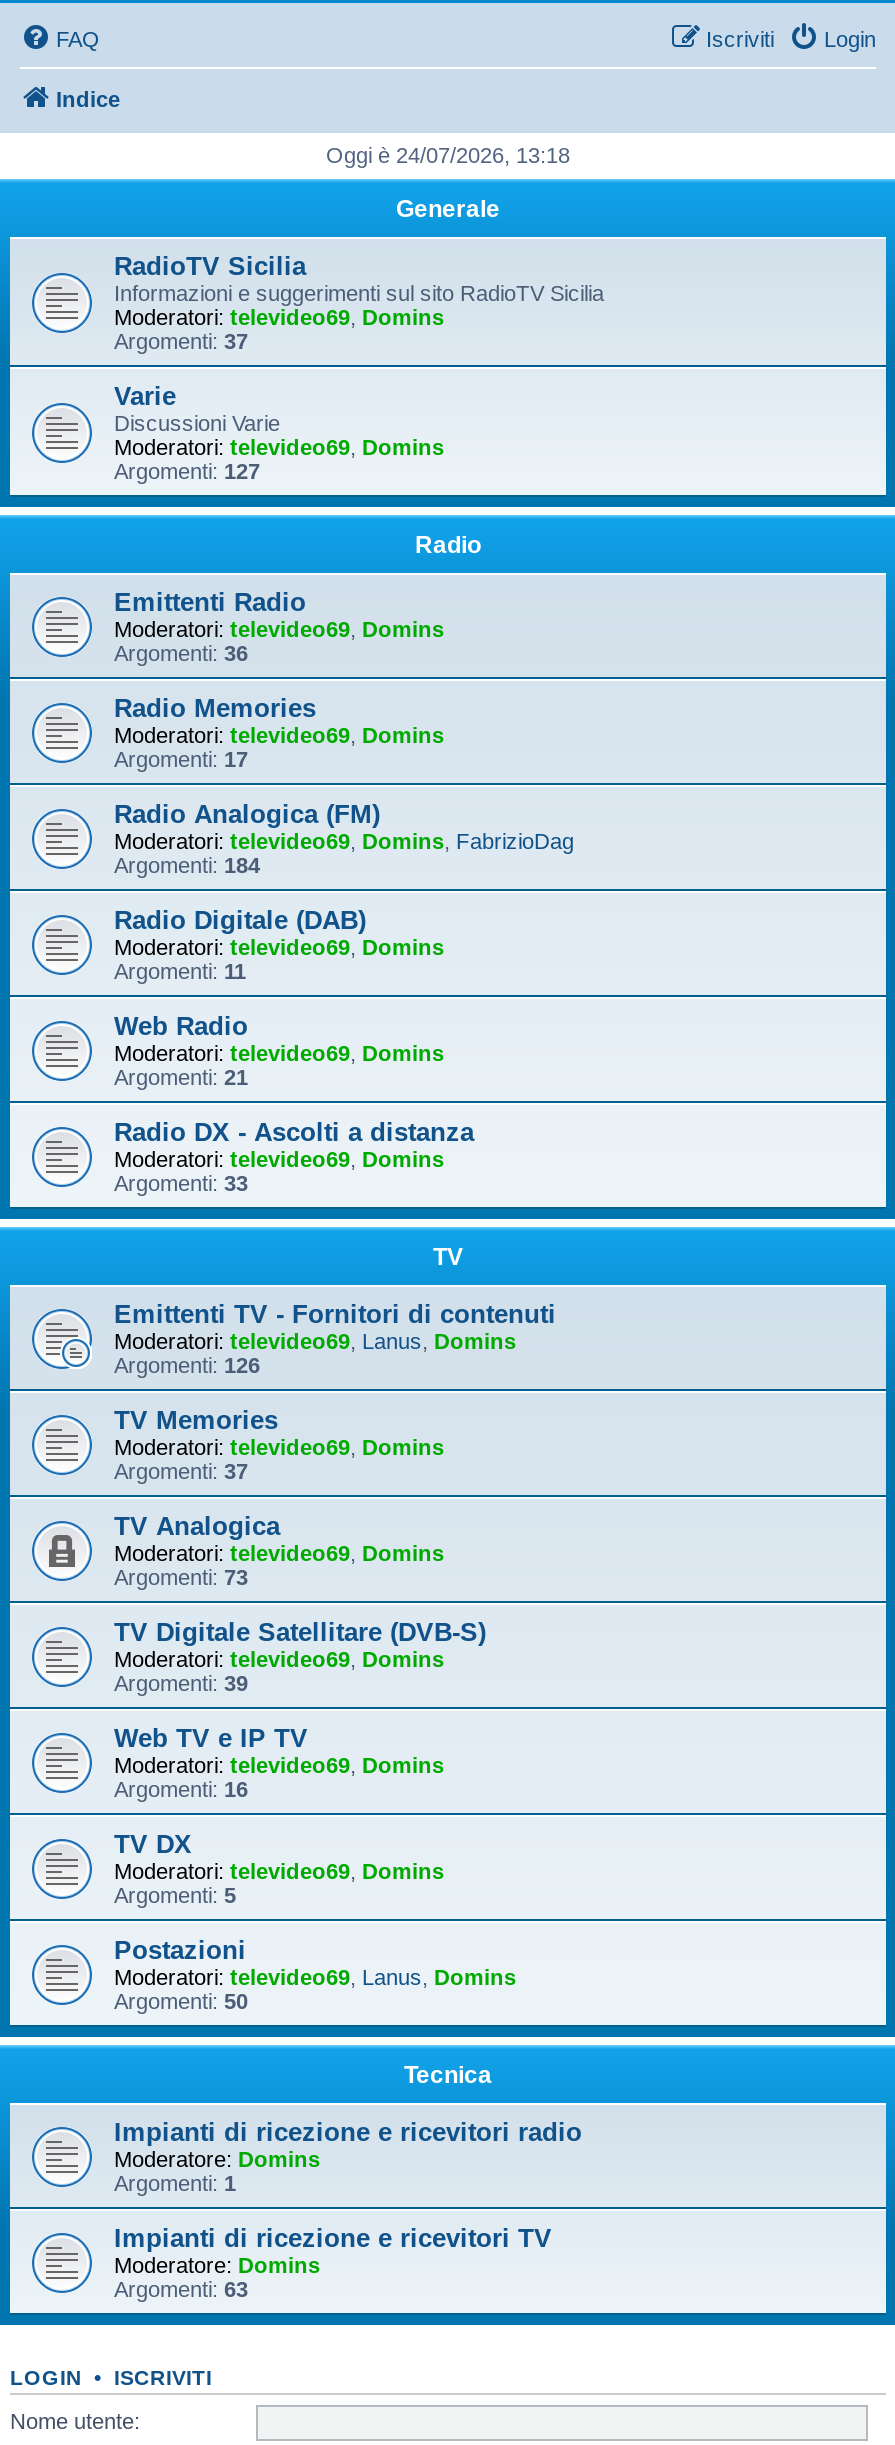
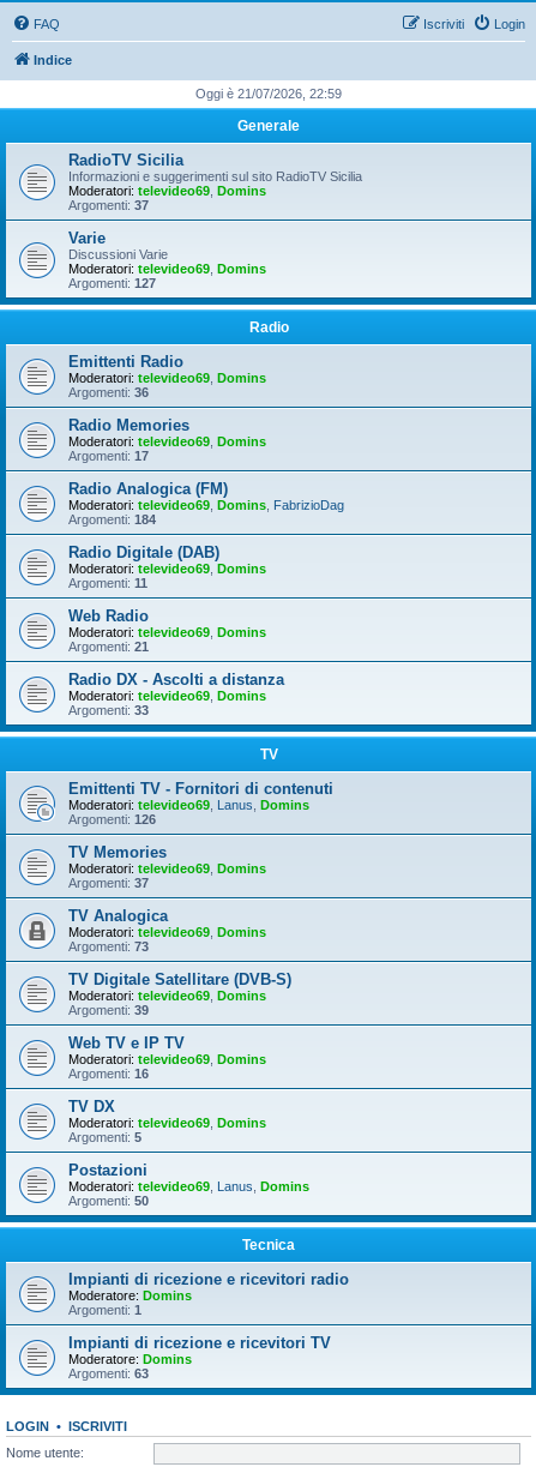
- Oggi è 24/07/2026, 13:18
+ Oggi è 21/07/2026, 22:59
